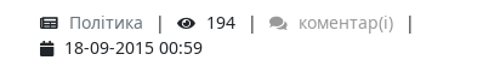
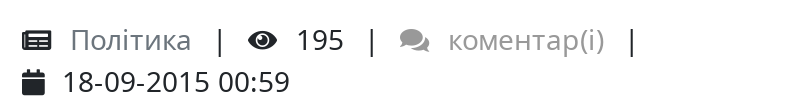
- 194
+ 195
